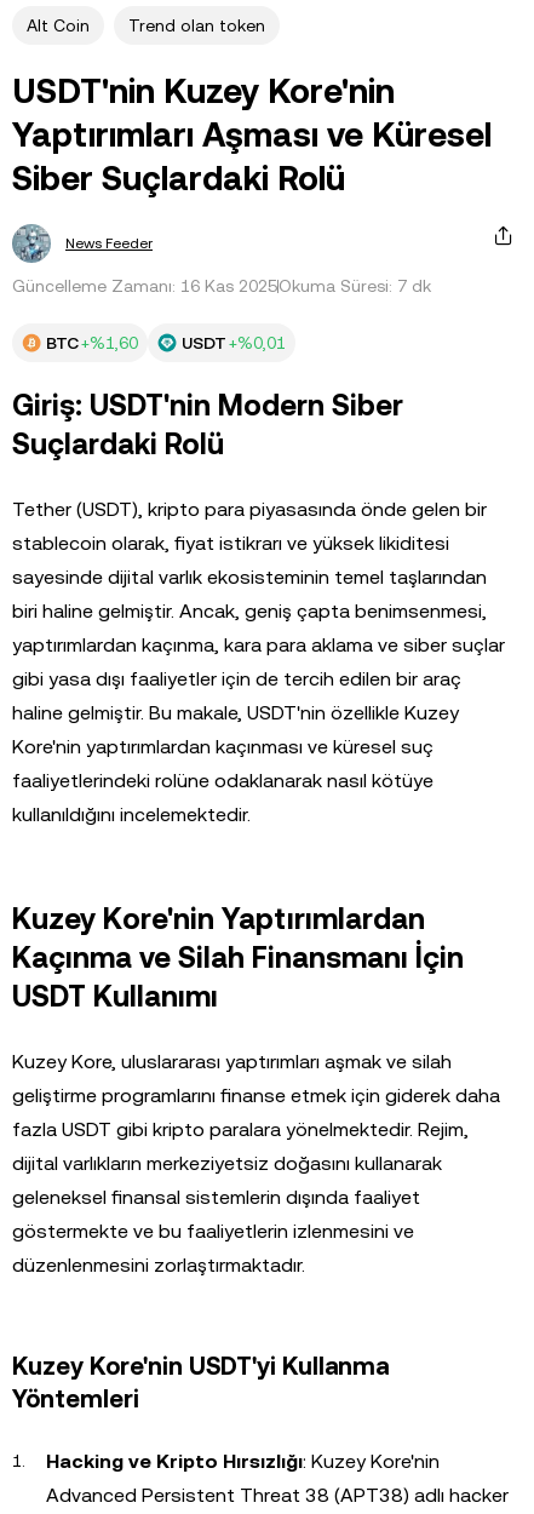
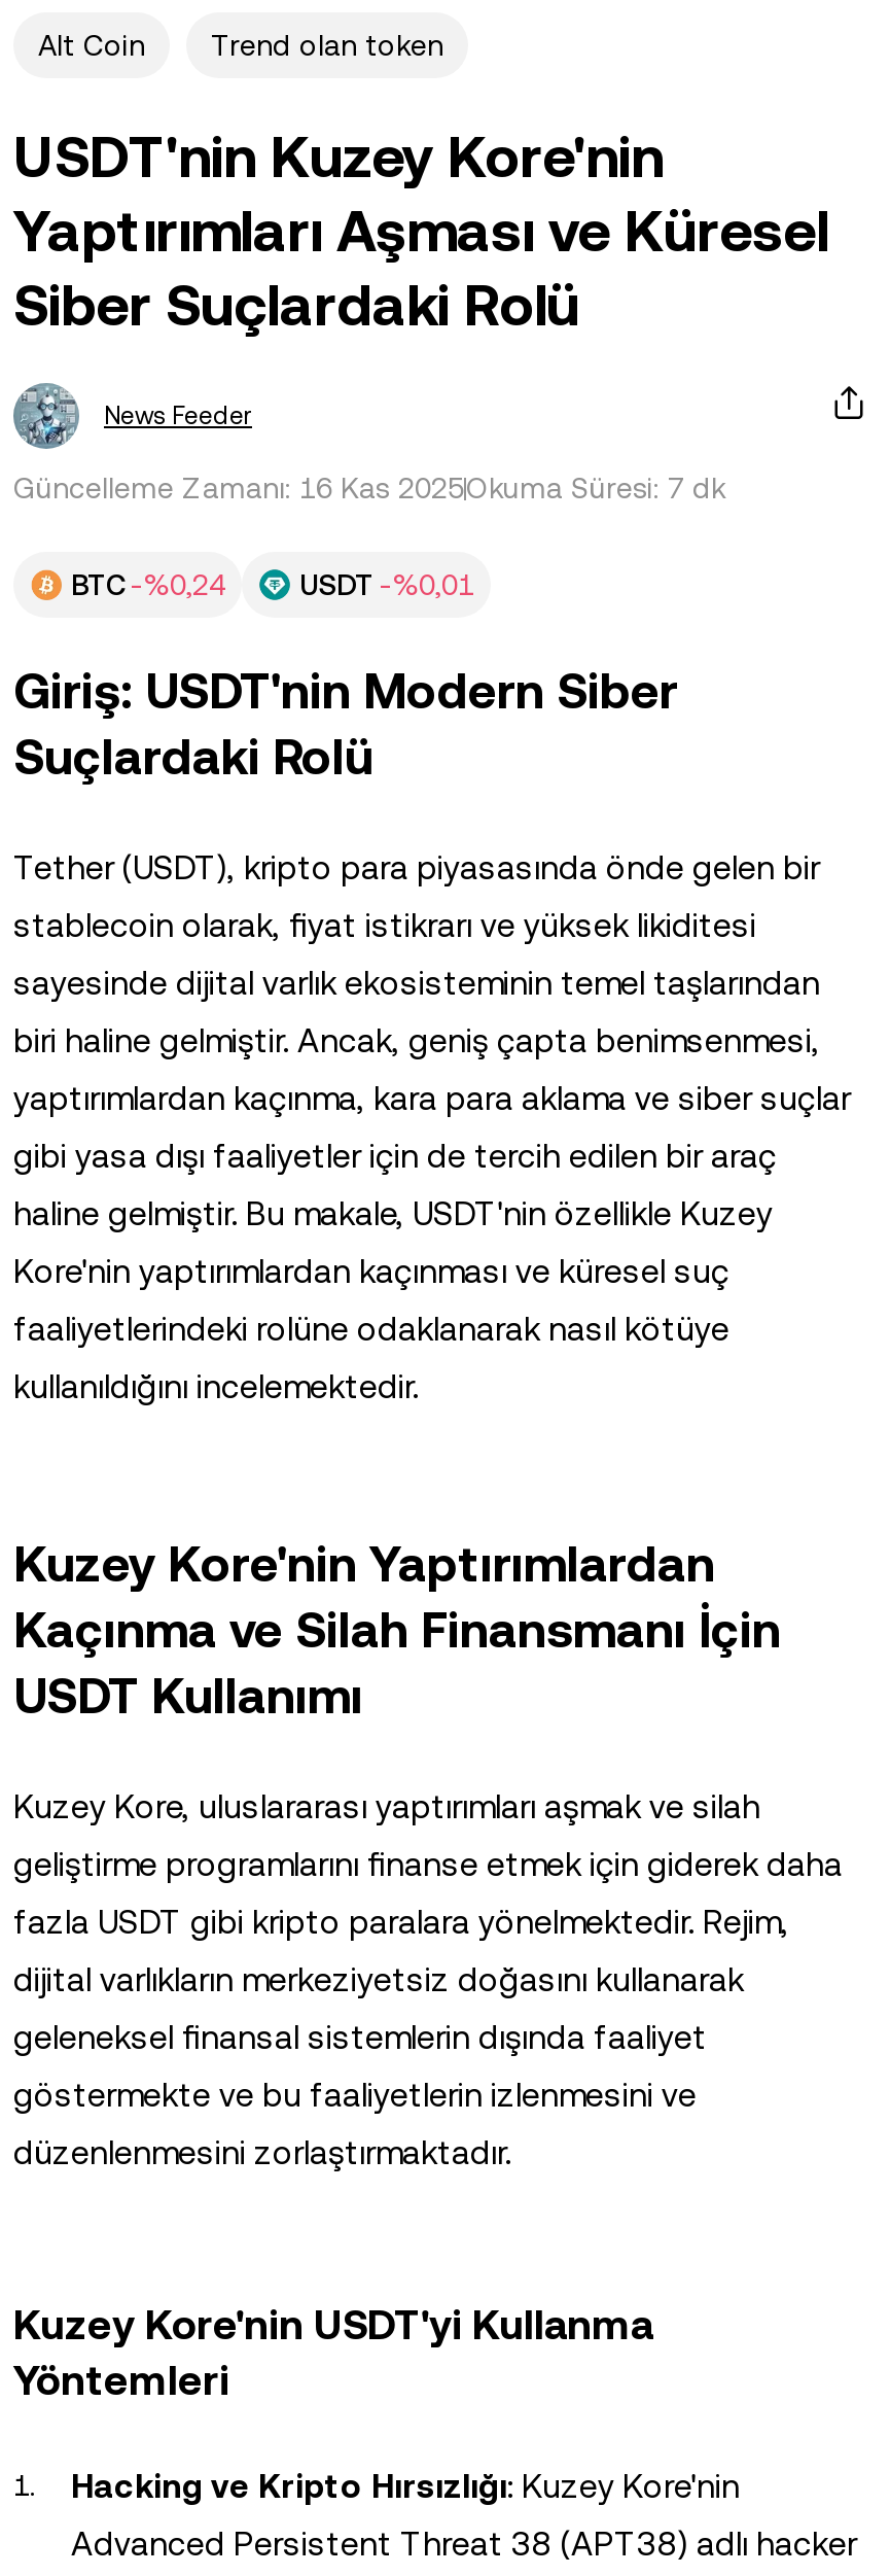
- BTC +%1,60
+ BTC -%0,24

- USDT +%0,01
+ USDT -%0,01
